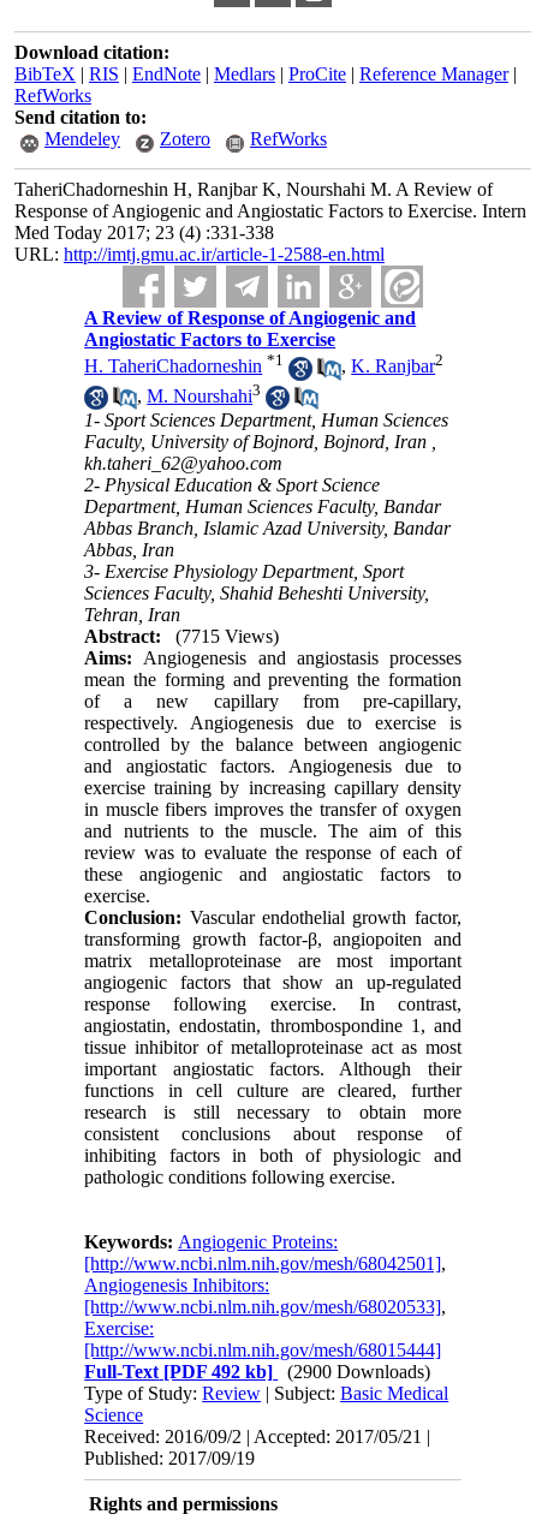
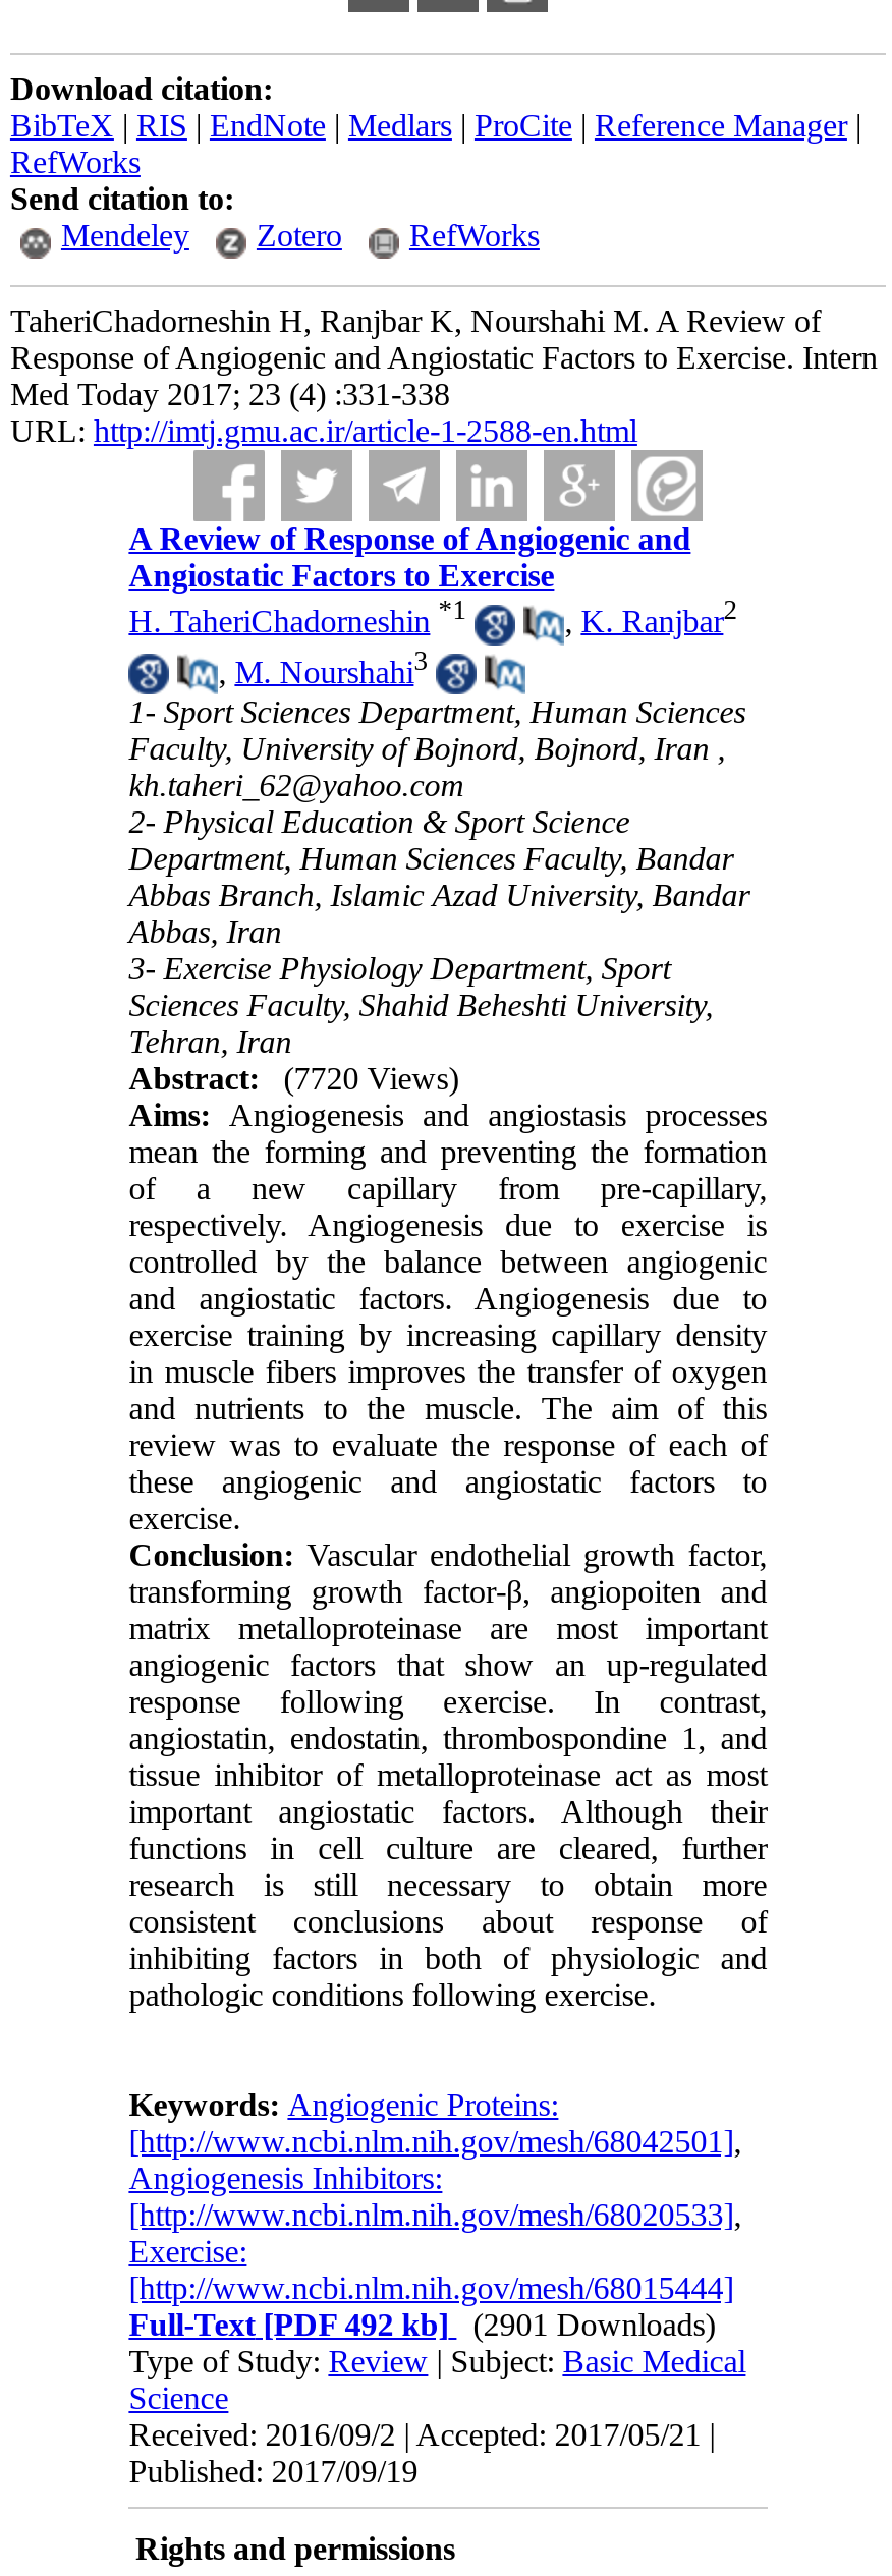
- Abstract: (7715 Views)
+ Abstract: (7720 Views)

- Full-Text [PDF 492 kb] (2900 Downloads)
+ Full-Text [PDF 492 kb] (2901 Downloads)
